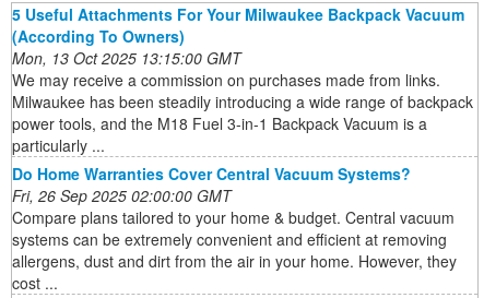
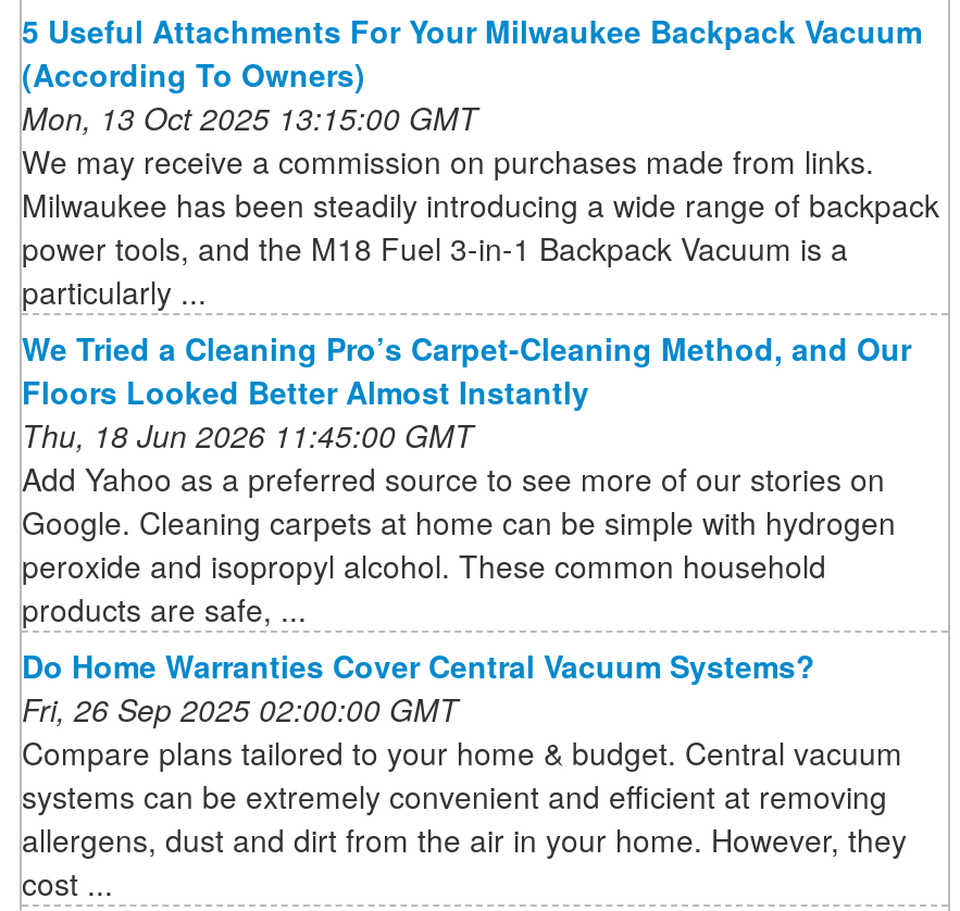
+ We Tried a Cleaning Pro’s Carpet-Cleaning Method, and Our
+ Floors Looked Better Almost Instantly
+ Thu, 18 Jun 2026 11:45:00 GMT
+ Add Yahoo as a preferred source to see more of our stories on
+ Google. Cleaning carpets at home can be simple with hydrogen
+ peroxide and isopropyl alcohol. These common household
+ products are safe, ...
